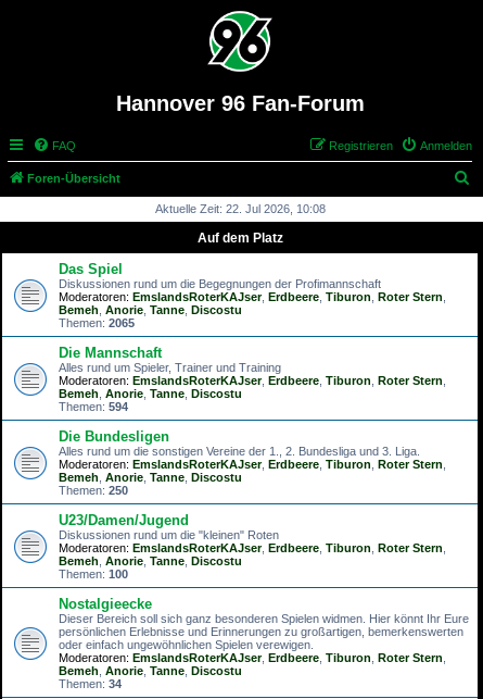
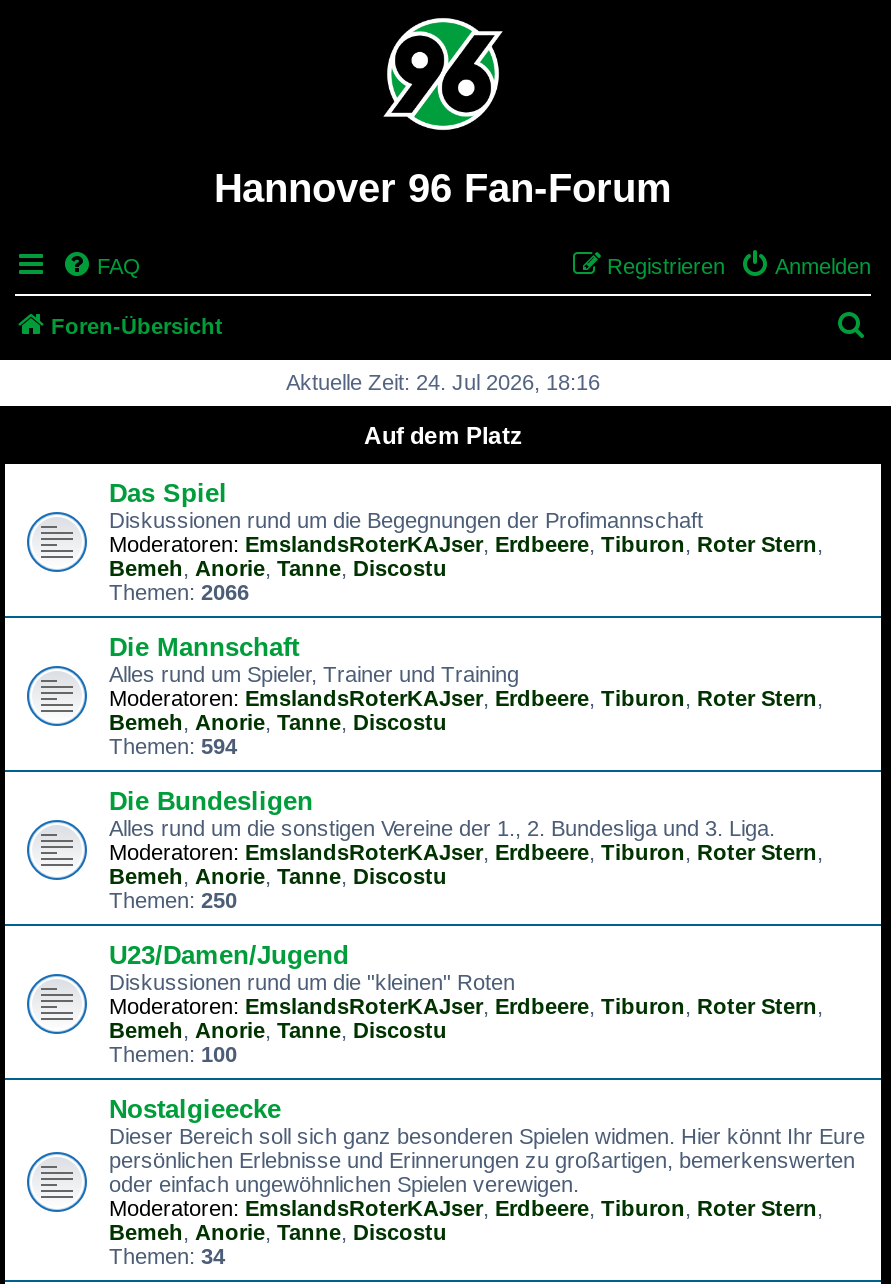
- Aktuelle Zeit: 22. Jul 2026, 10:08
+ Aktuelle Zeit: 24. Jul 2026, 18:16

- Themen: 2065
+ Themen: 2066
